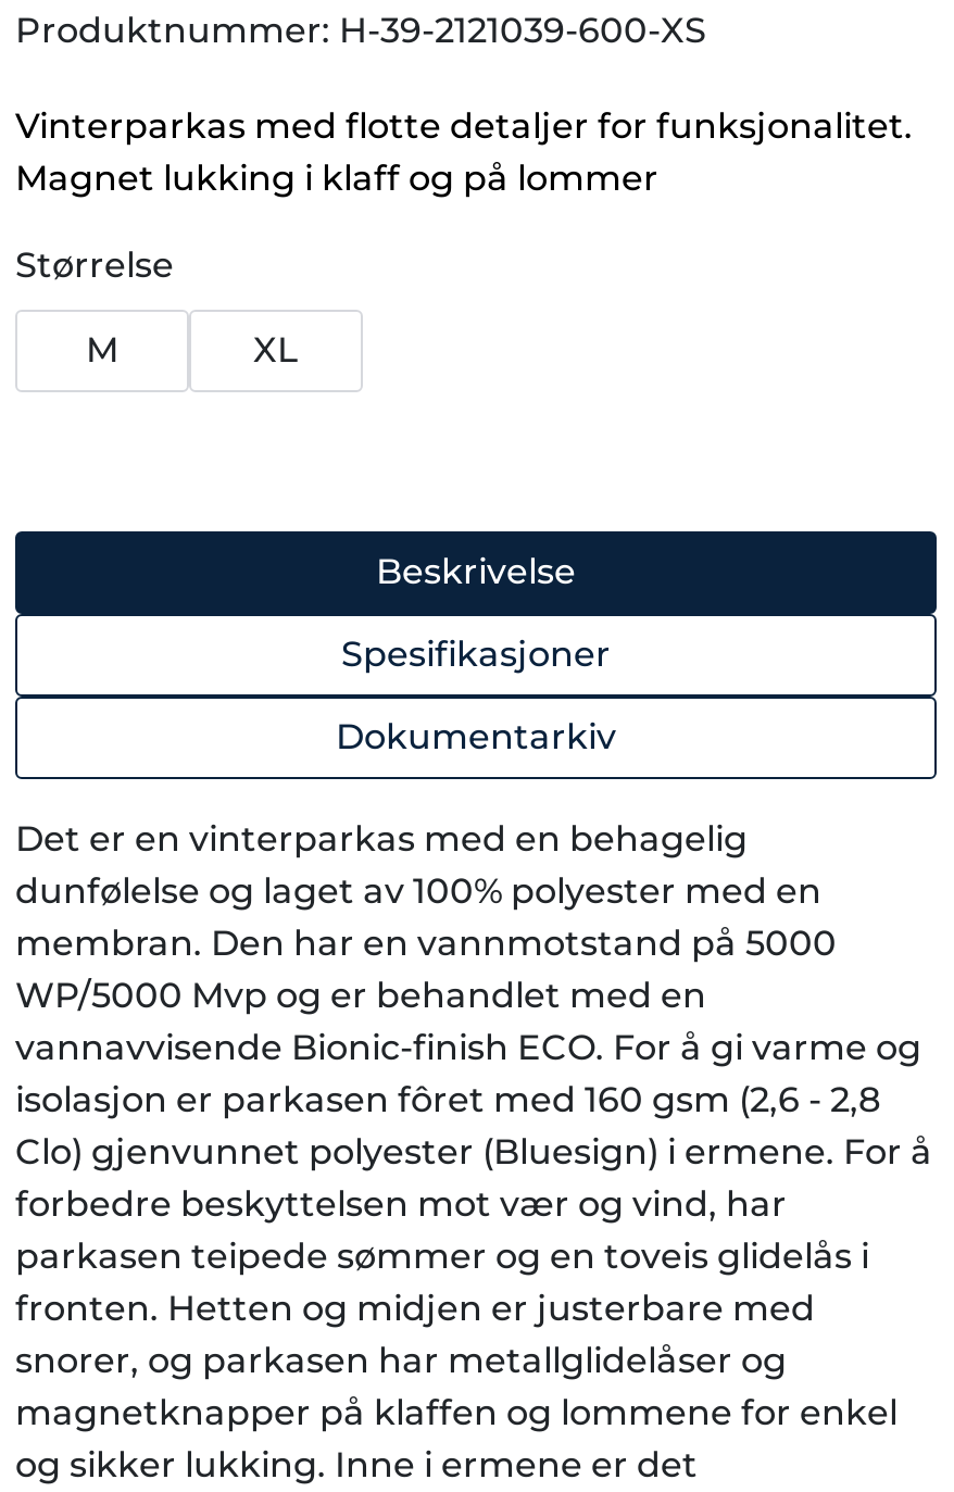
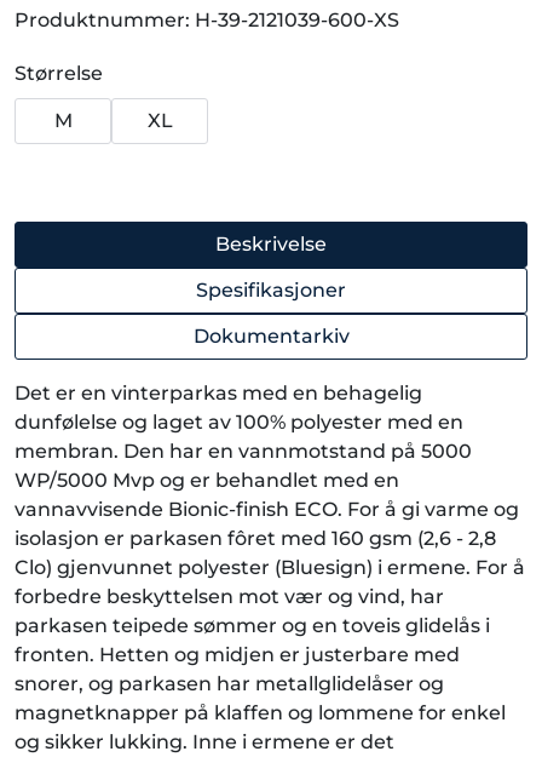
- Vinterparkas med flotte detaljer for funksjonalitet.
- Magnet lukking i klaff og på lommer
